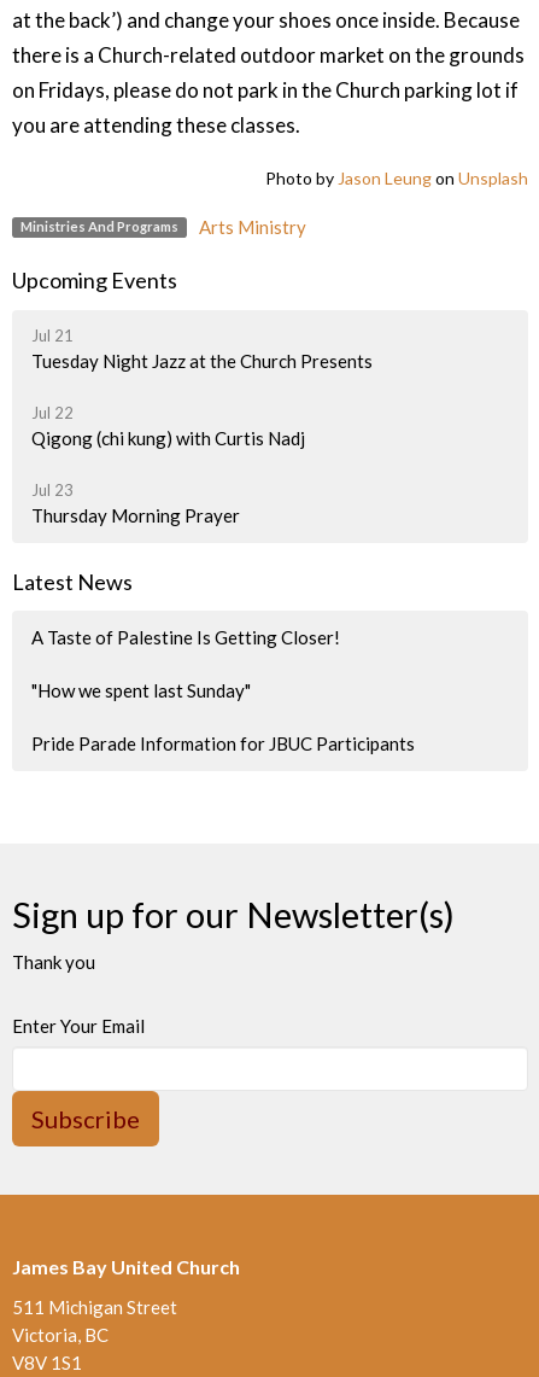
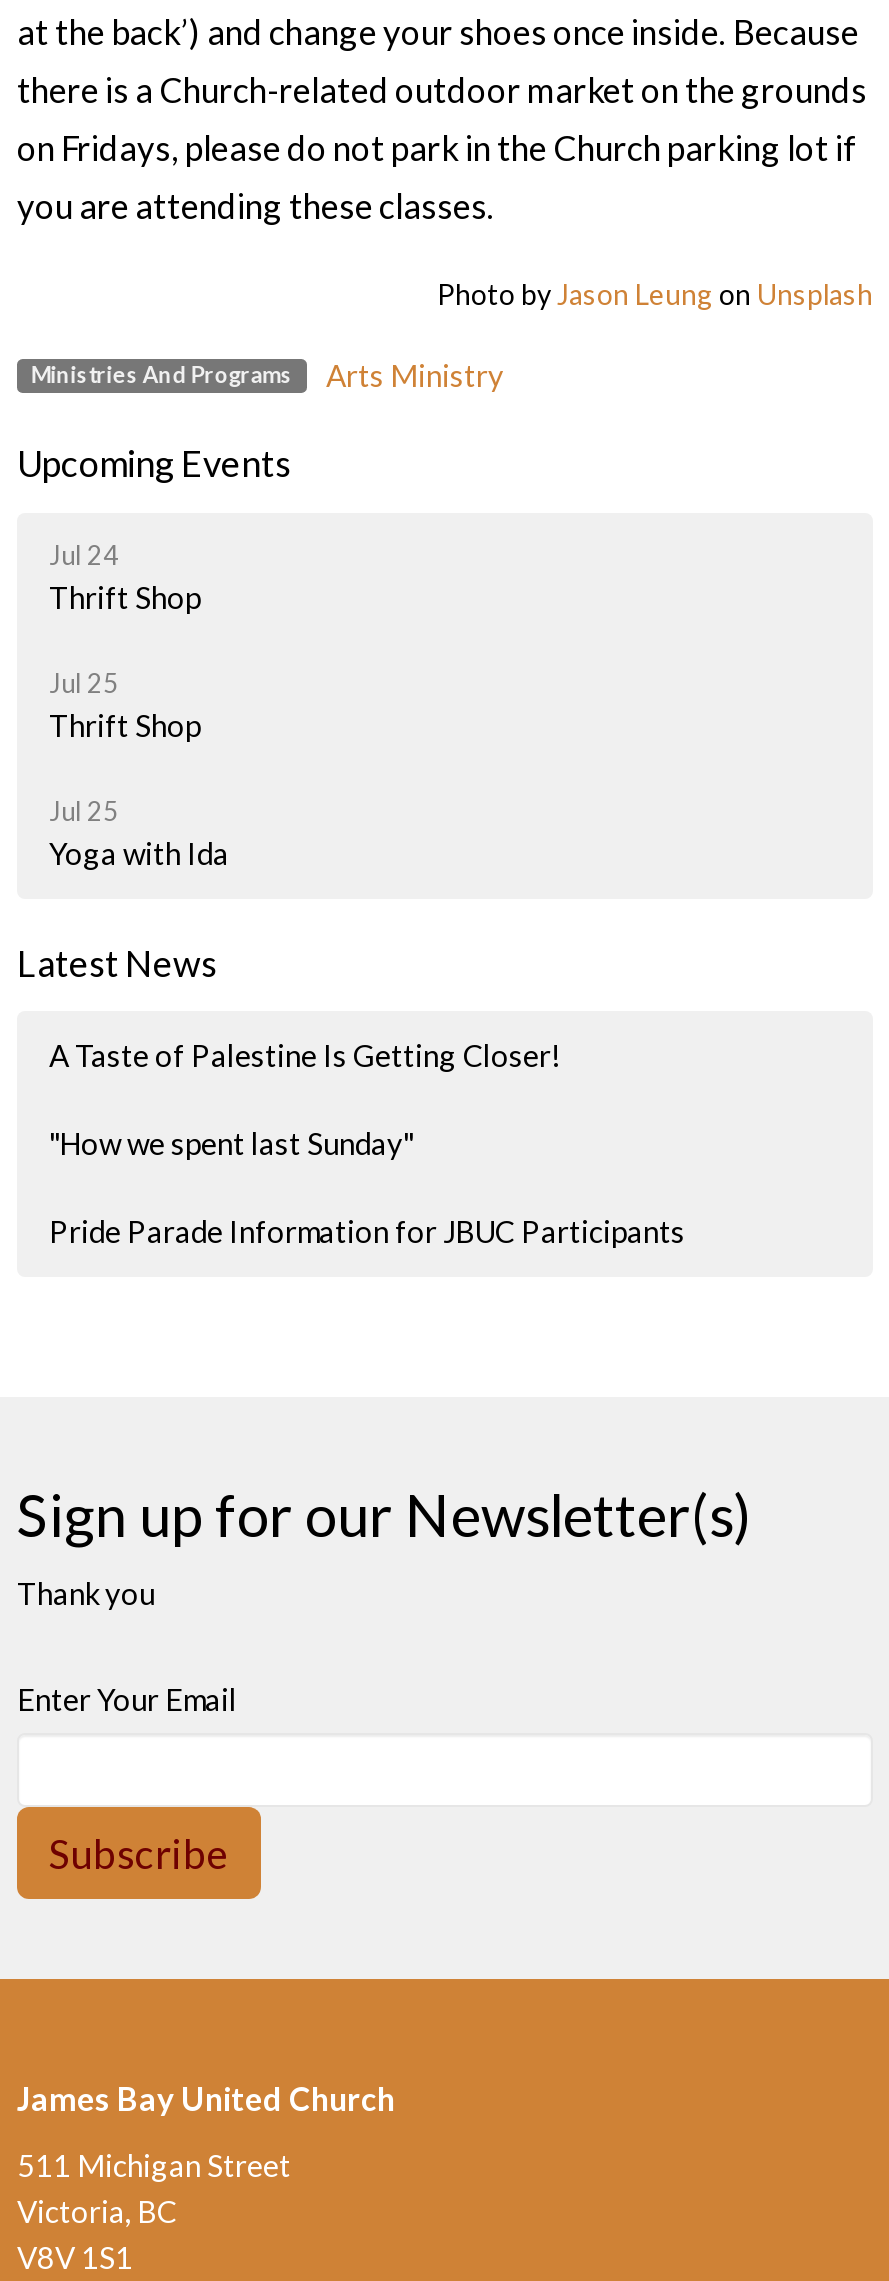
- Jul 21
- Tuesday Night Jazz at the Church Presents
+ Jul 24
+ Thrift Shop

- Jul 22
- Qigong (chi kung) with Curtis Nadj
+ Jul 25
+ Thrift Shop

- Jul 23
- Thursday Morning Prayer
+ Jul 25
+ Yoga with Ida
